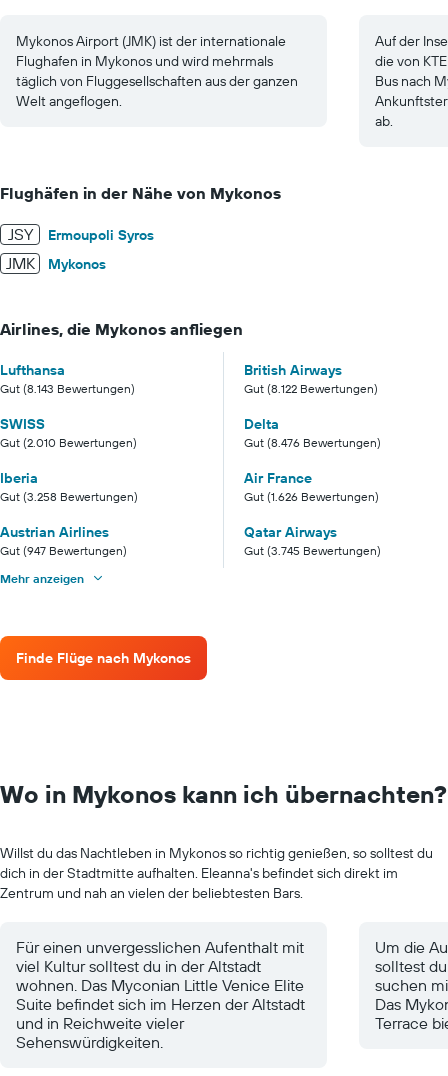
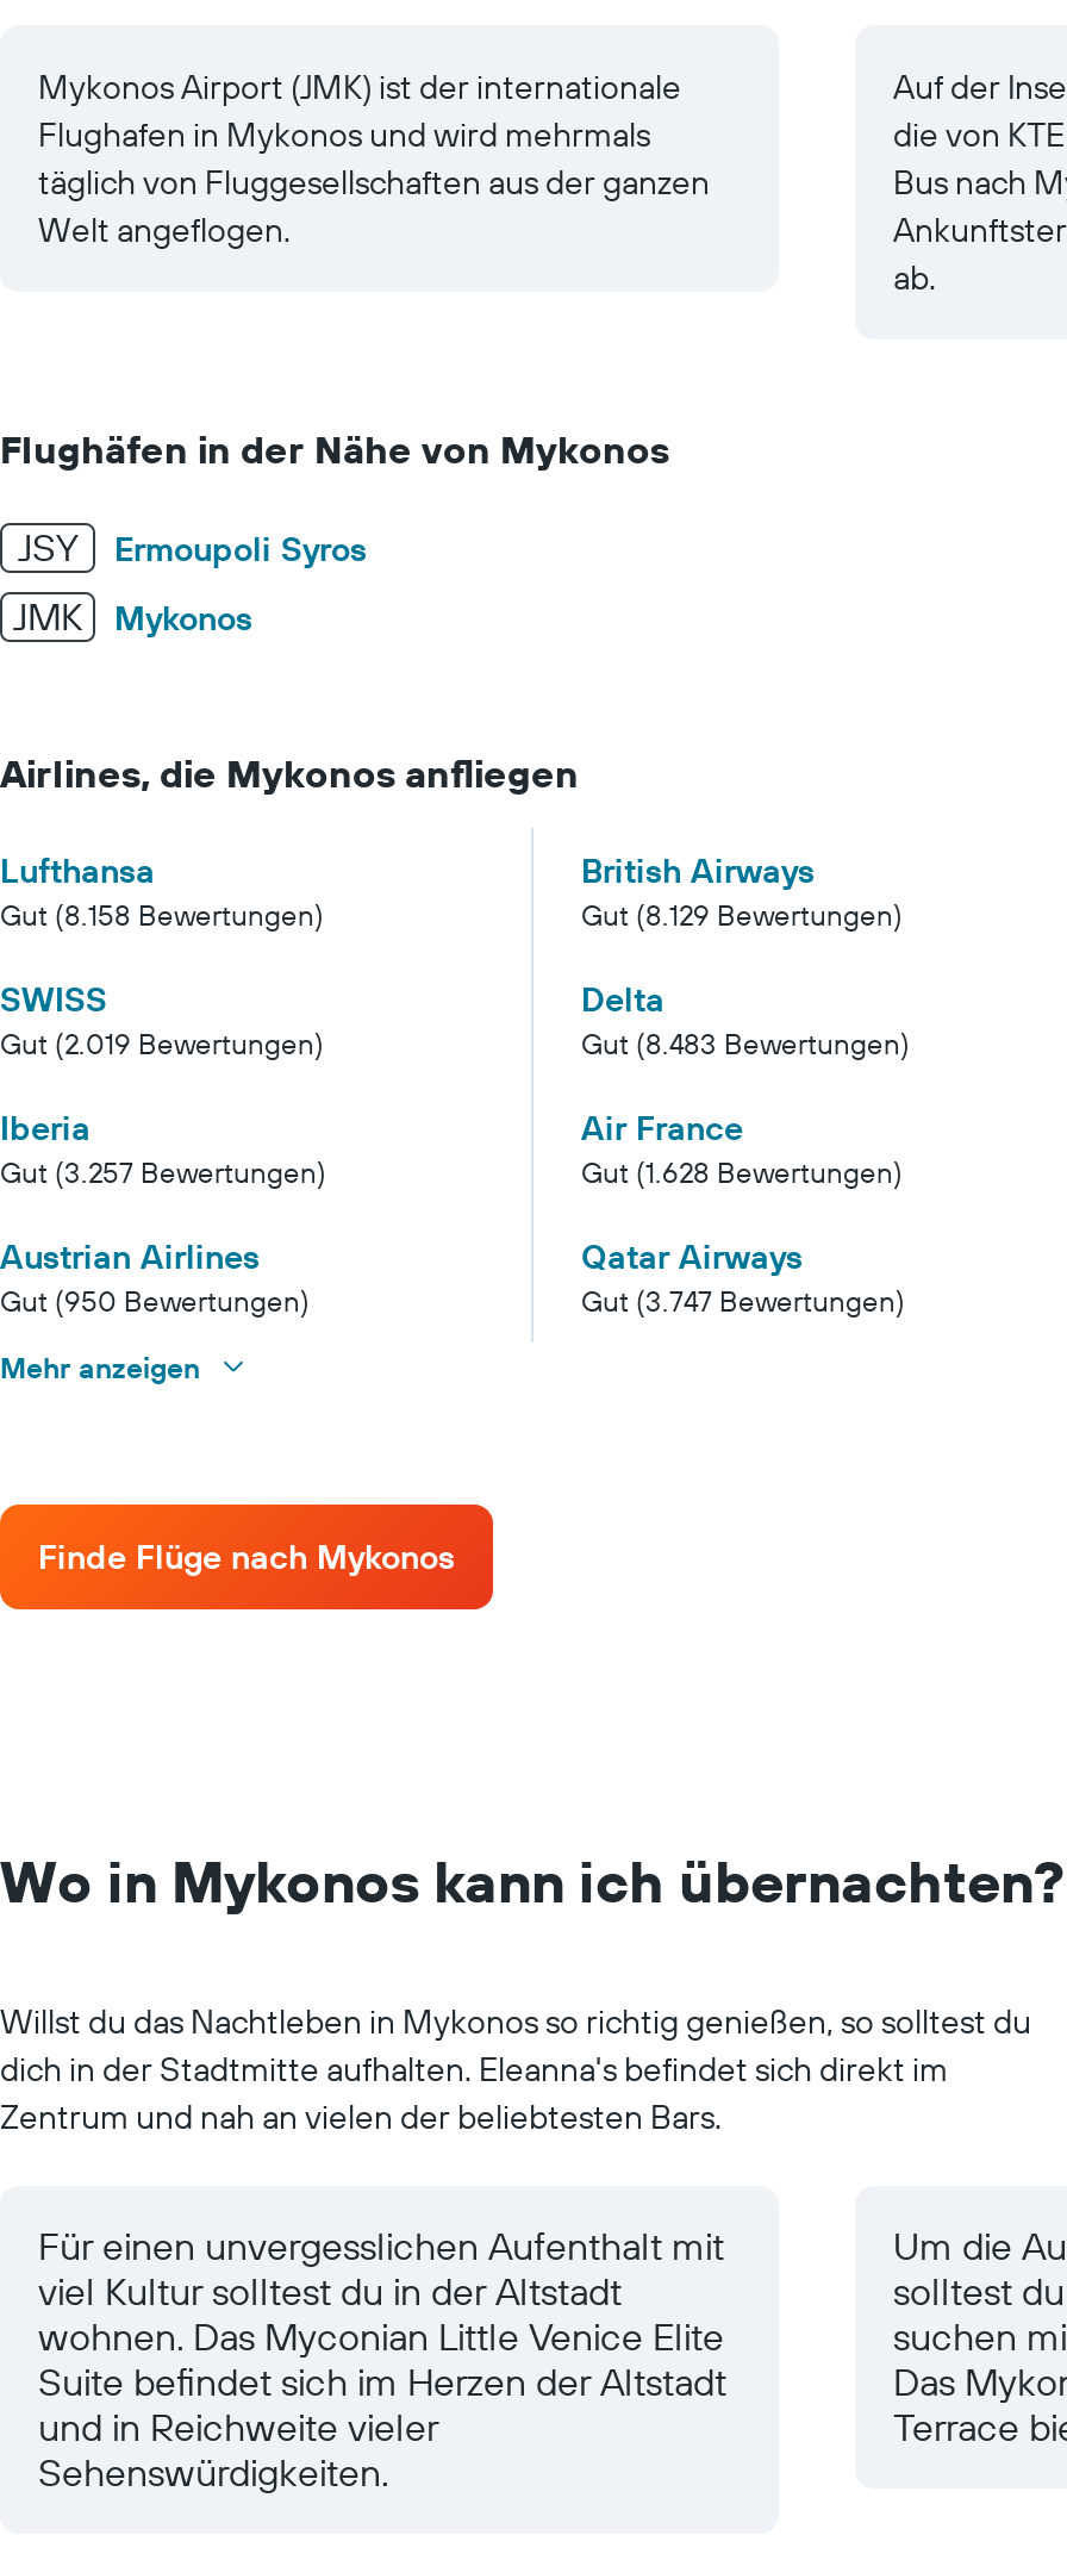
- Gut (8.143 Bewertungen)
+ Gut (8.158 Bewertungen)

- Gut (8.122 Bewertungen)
+ Gut (8.129 Bewertungen)

- Gut (2.010 Bewertungen)
+ Gut (2.019 Bewertungen)

- Gut (8.476 Bewertungen)
+ Gut (8.483 Bewertungen)

- Gut (3.258 Bewertungen)
+ Gut (3.257 Bewertungen)

- Gut (1.626 Bewertungen)
+ Gut (1.628 Bewertungen)

- Gut (947 Bewertungen)
+ Gut (950 Bewertungen)

- Gut (3.745 Bewertungen)
+ Gut (3.747 Bewertungen)
